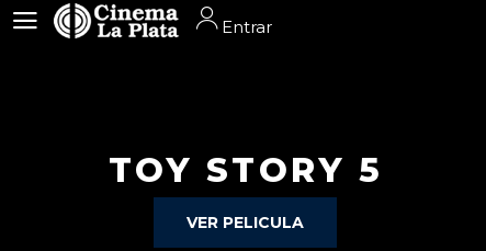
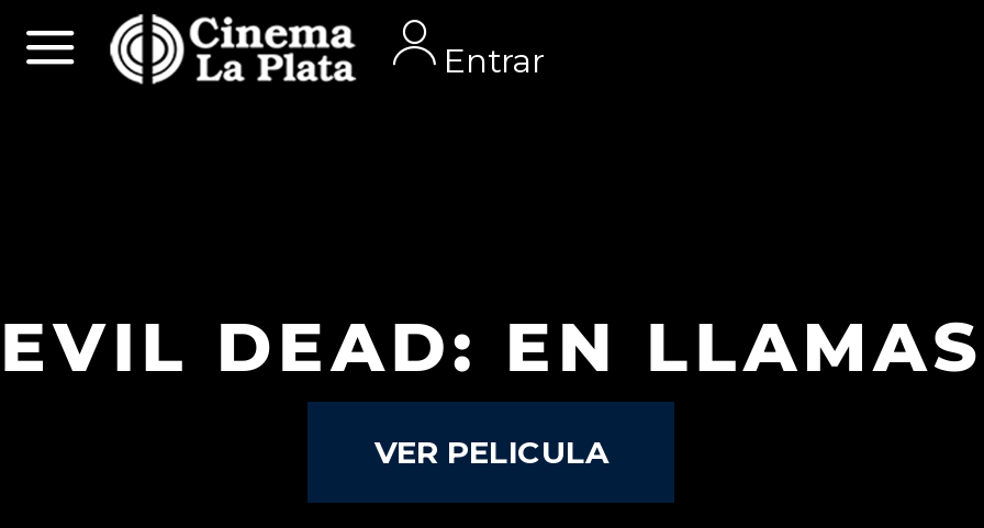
- TOY STORY 5
+ EVIL DEAD: EN LLAMAS
